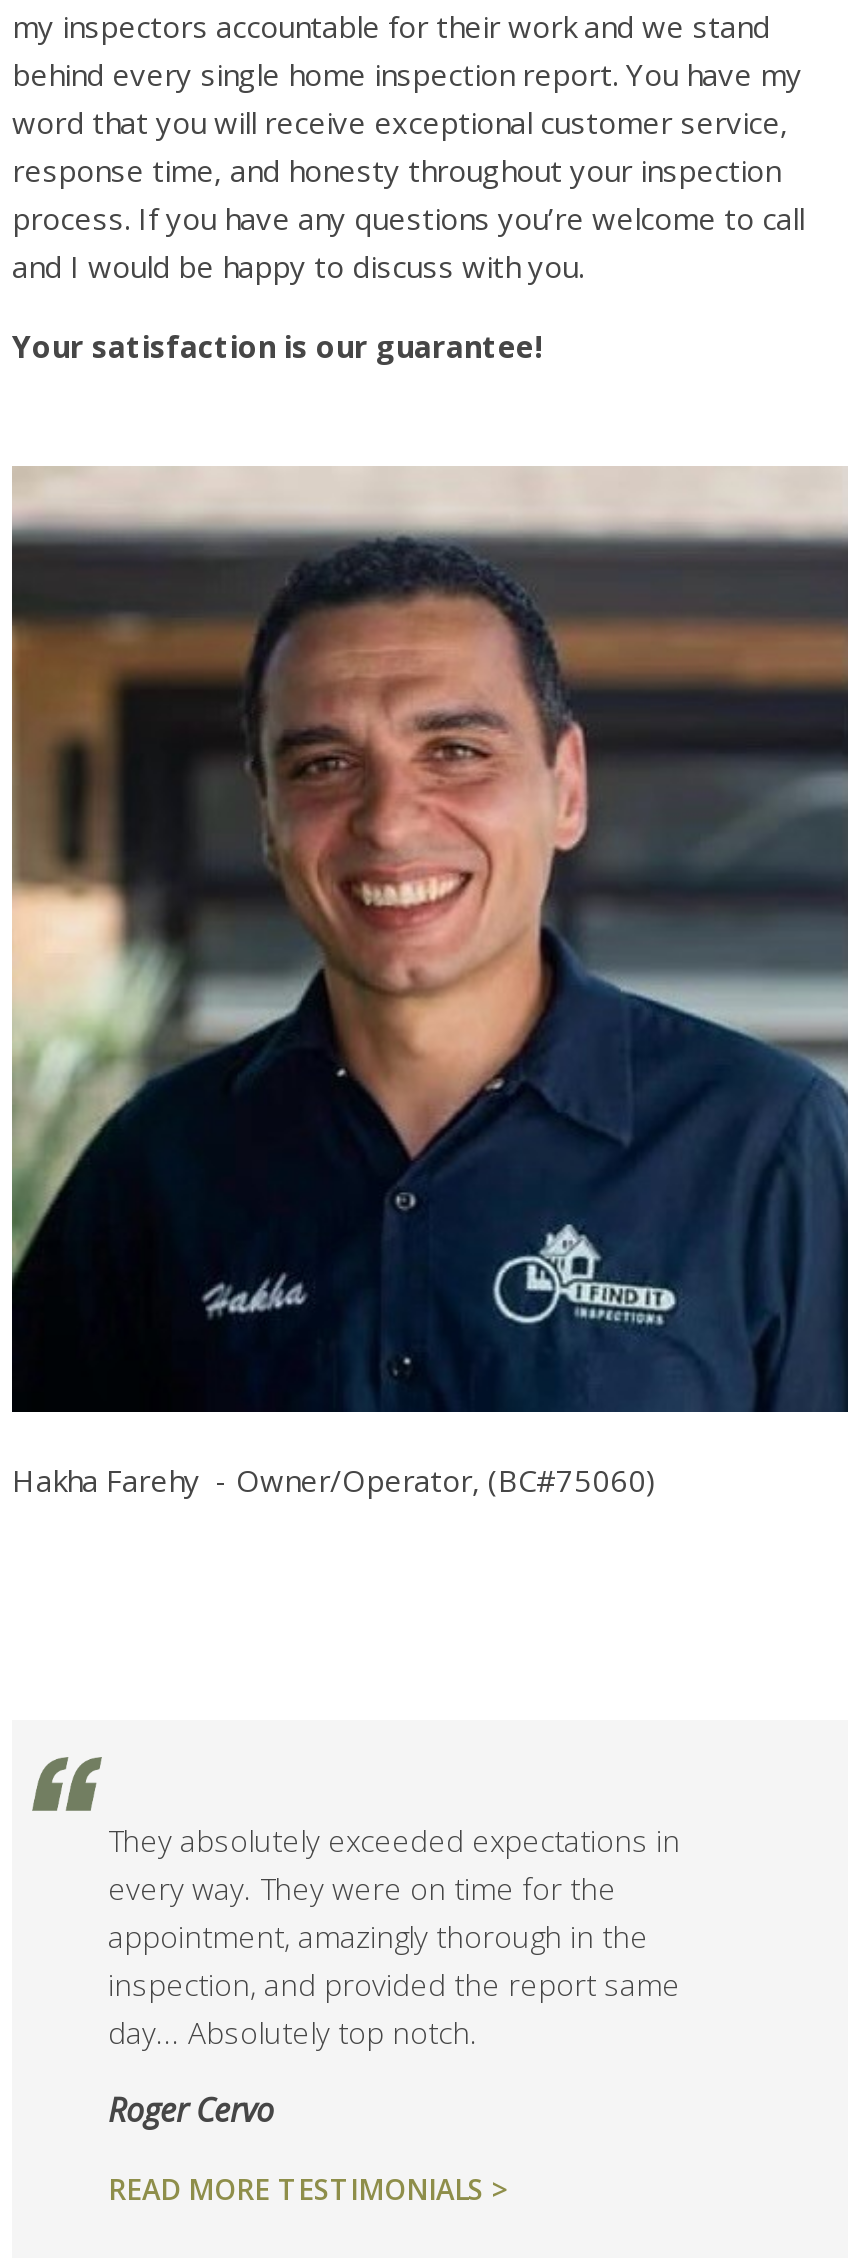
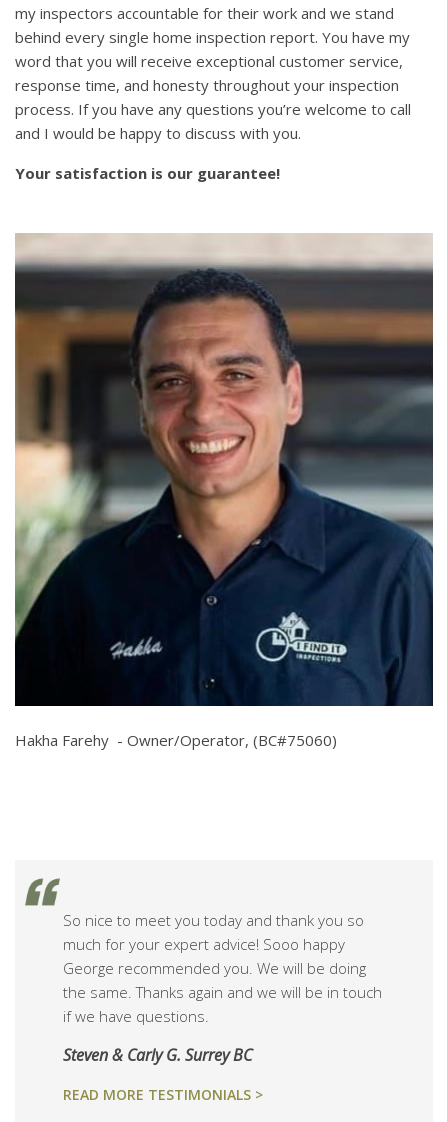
- They absolutely exceeded expectations in
- every way. They were on time for the
- appointment, amazingly thorough in the
- inspection, and provided the report same
- day... Absolutely top notch.
+ So nice to meet you today and thank you so
+ much for your expert advice! Sooo happy
+ George recommended you. We will be doing
+ the same. Thanks again and we will be in touch
+ if we have questions.

- Roger Cervo
+ Steven & Carly G. Surrey BC
